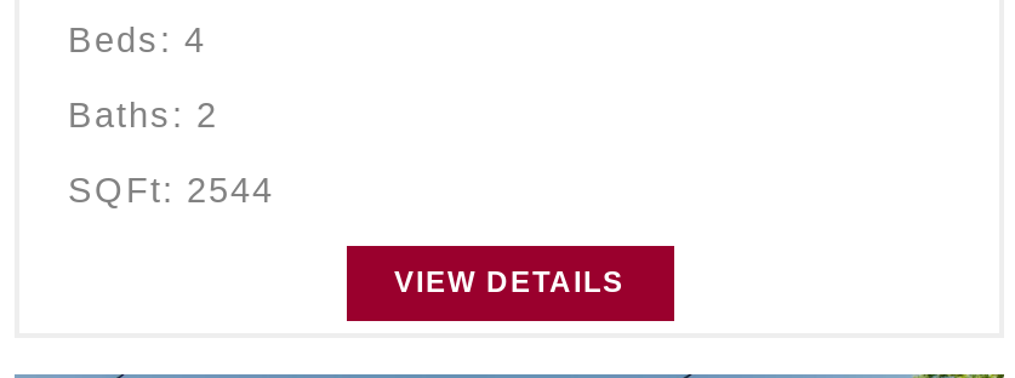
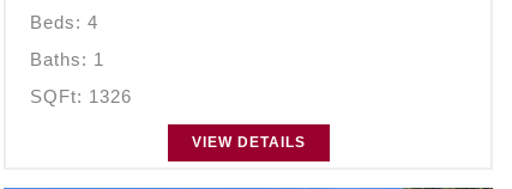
- Baths: 2
+ Baths: 1

- SQFt: 2544
+ SQFt: 1326
